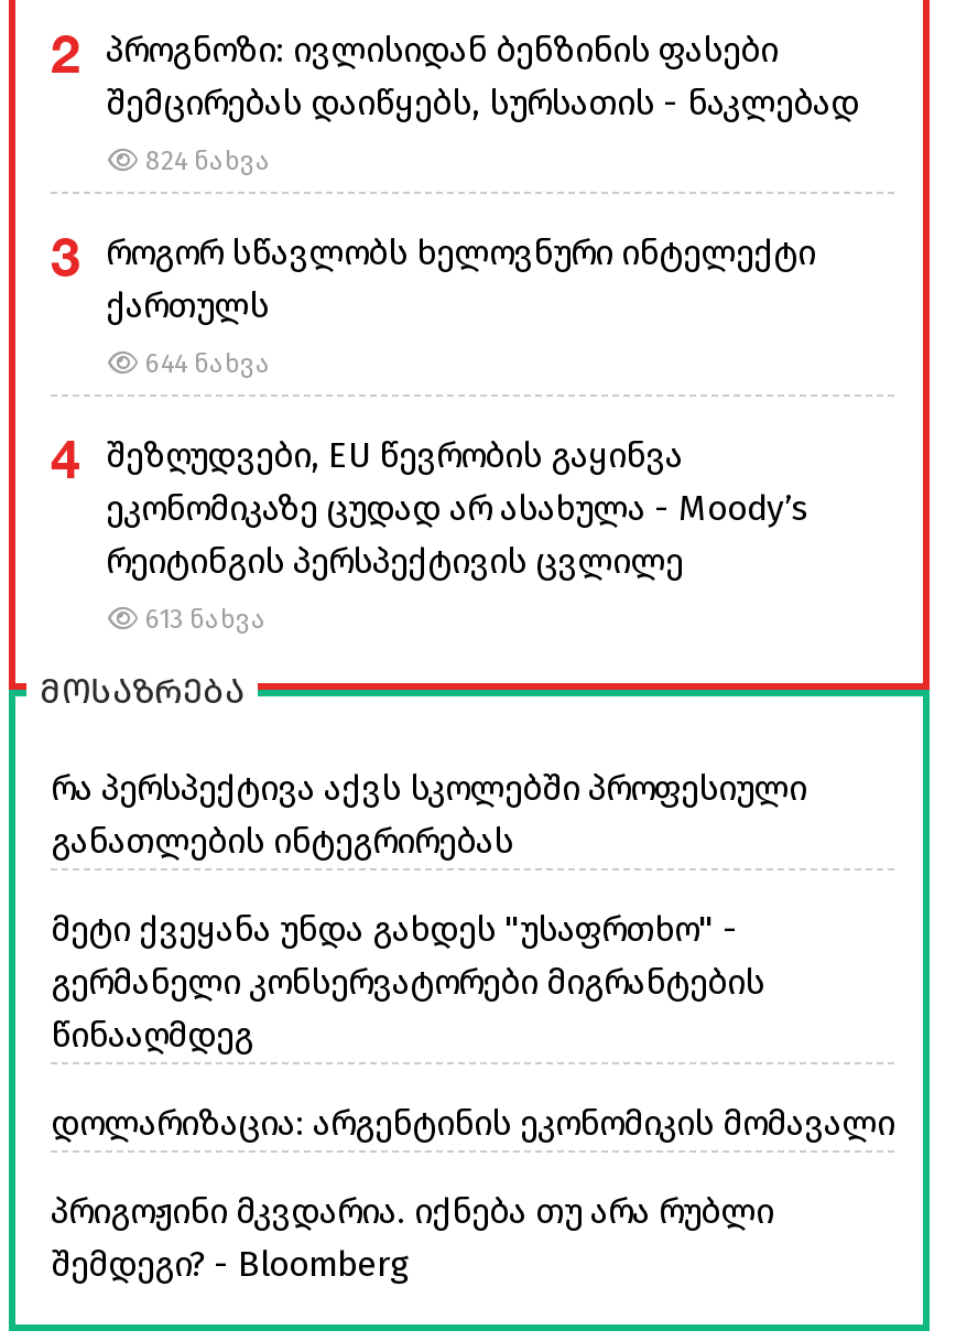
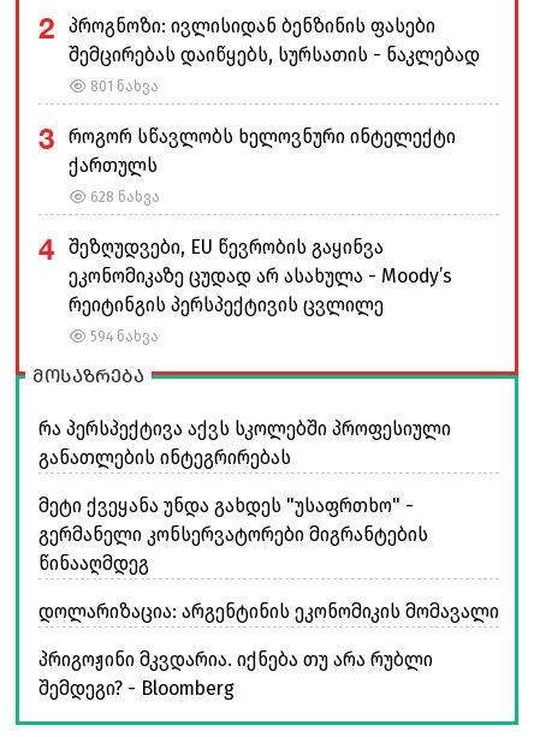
- 824 ნახვა
+ 801 ნახვა

- 644 ნახვა
+ 628 ნახვა

- 613 ნახვა
+ 594 ნახვა
